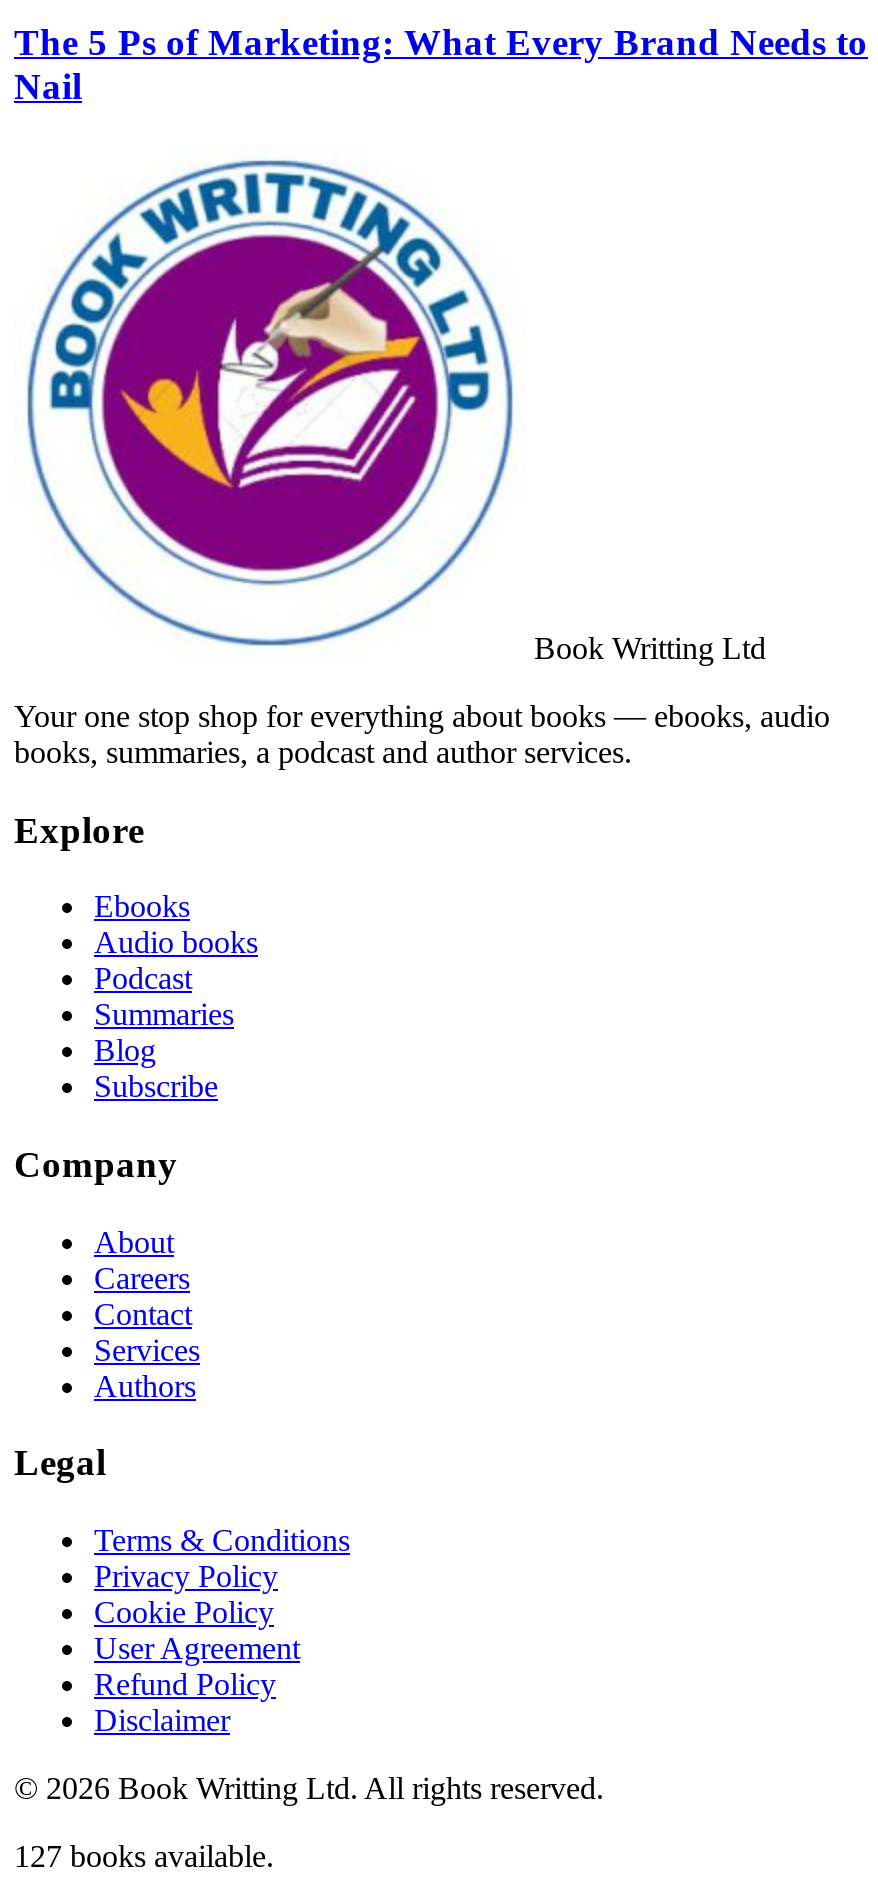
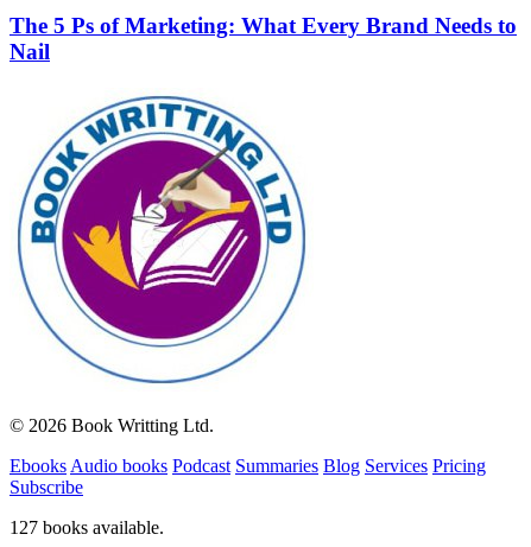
- Book Writting Ltd
- Your one stop shop for everything about books — ebooks, audio
- books, summaries, a podcast and author services.
- Explore
- Ebooks
- Audio books
- Podcast
- Summaries
- Blog
+ © 2026 Book Writting Ltd.
+ Ebooks Audio books Podcast Summaries Blog Services Pricing

- Company
- About
- Careers
- Contact
- Services
- Authors
- Legal
- Terms & Conditions
- Privacy Policy
- Cookie Policy
- User Agreement
- Refund Policy
- Disclaimer
- © 2026 Book Writting Ltd. All rights reserved.
